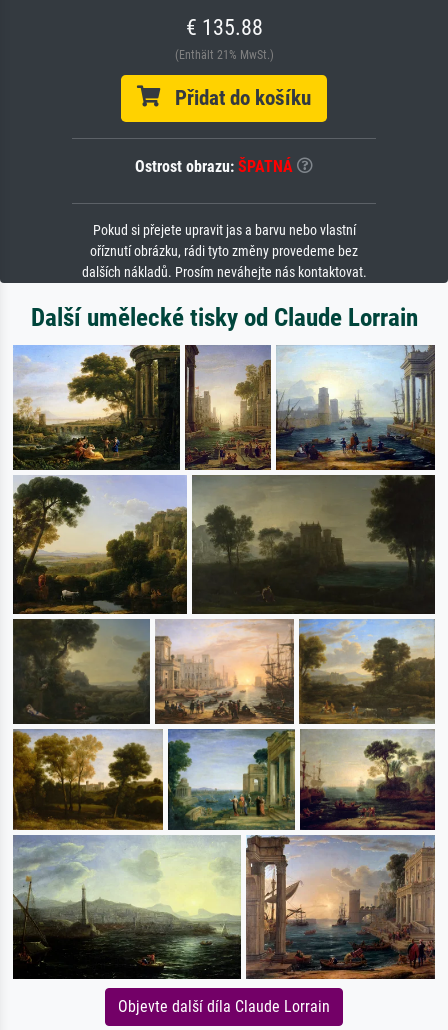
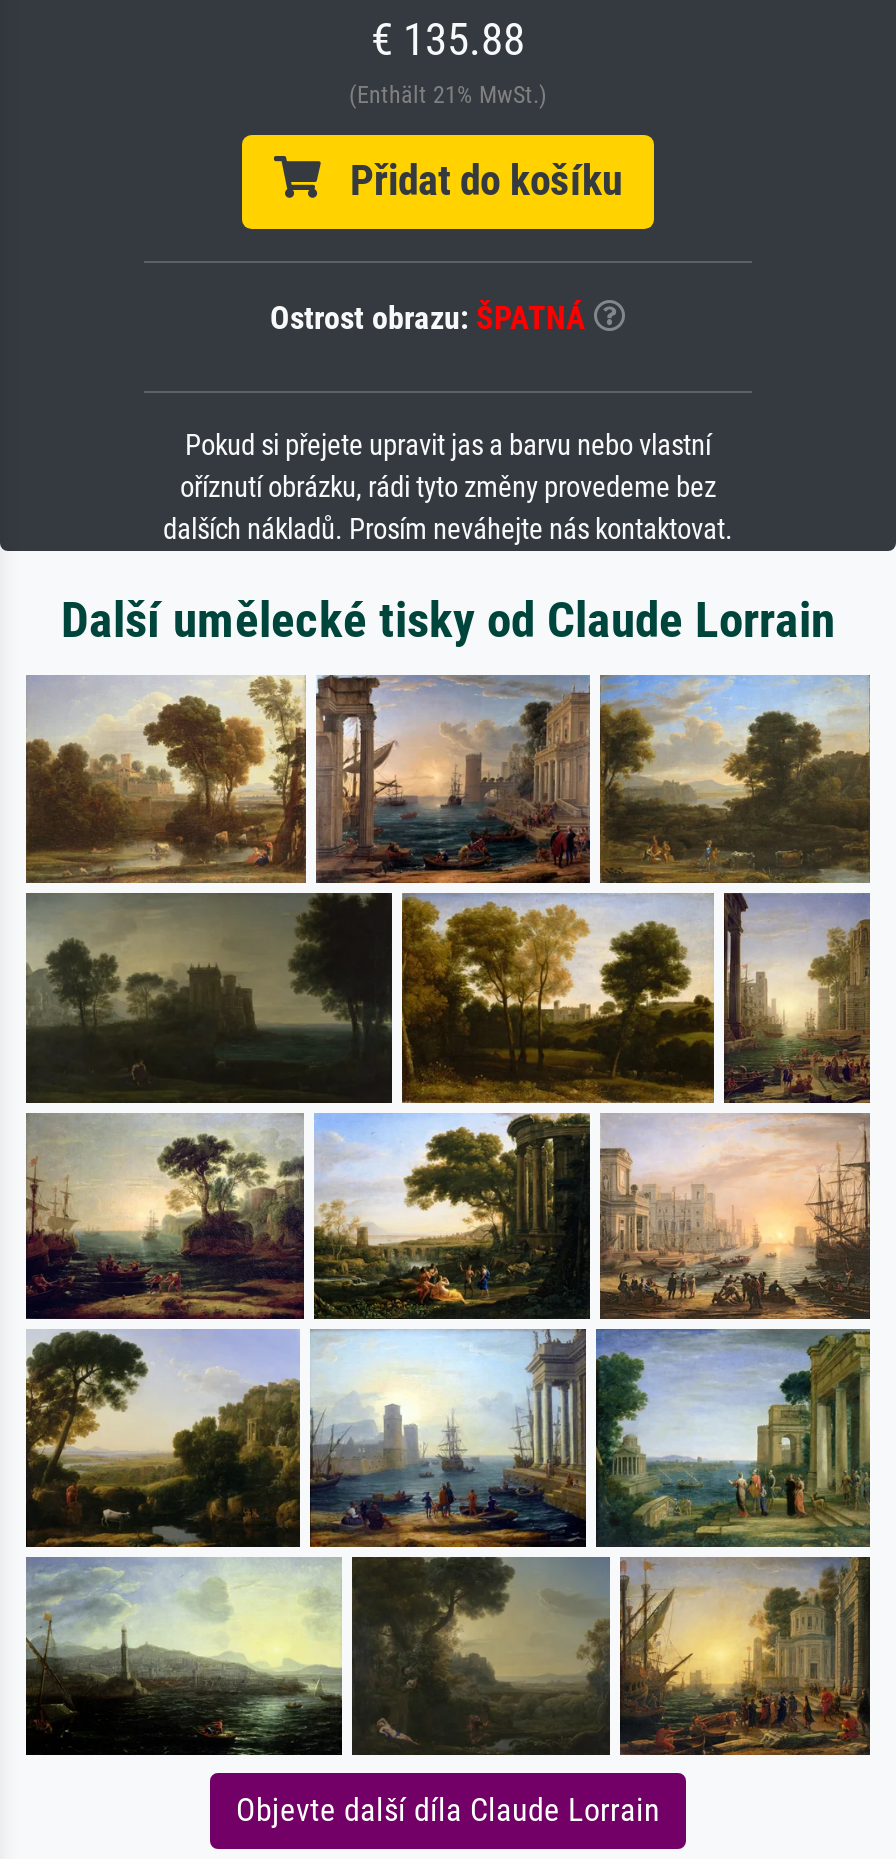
- [image]
+ [image]
